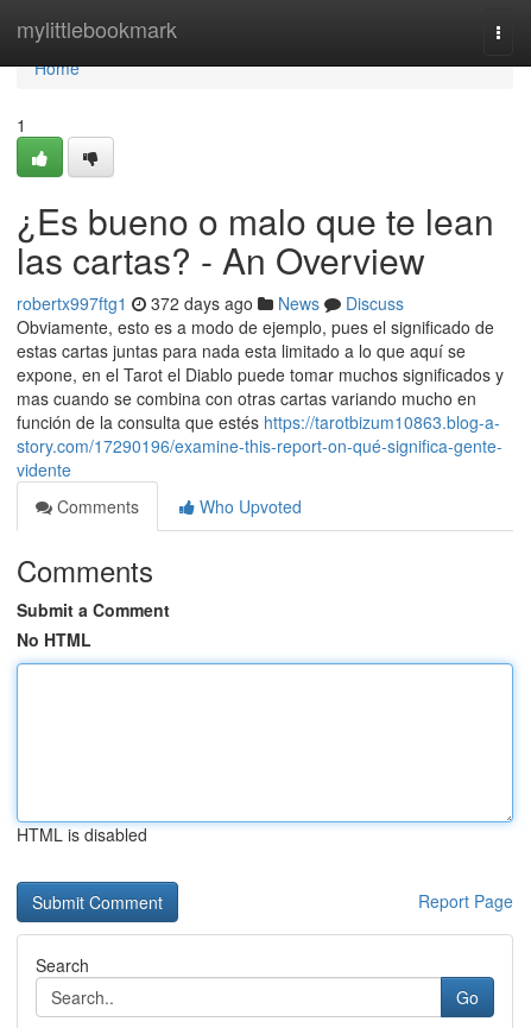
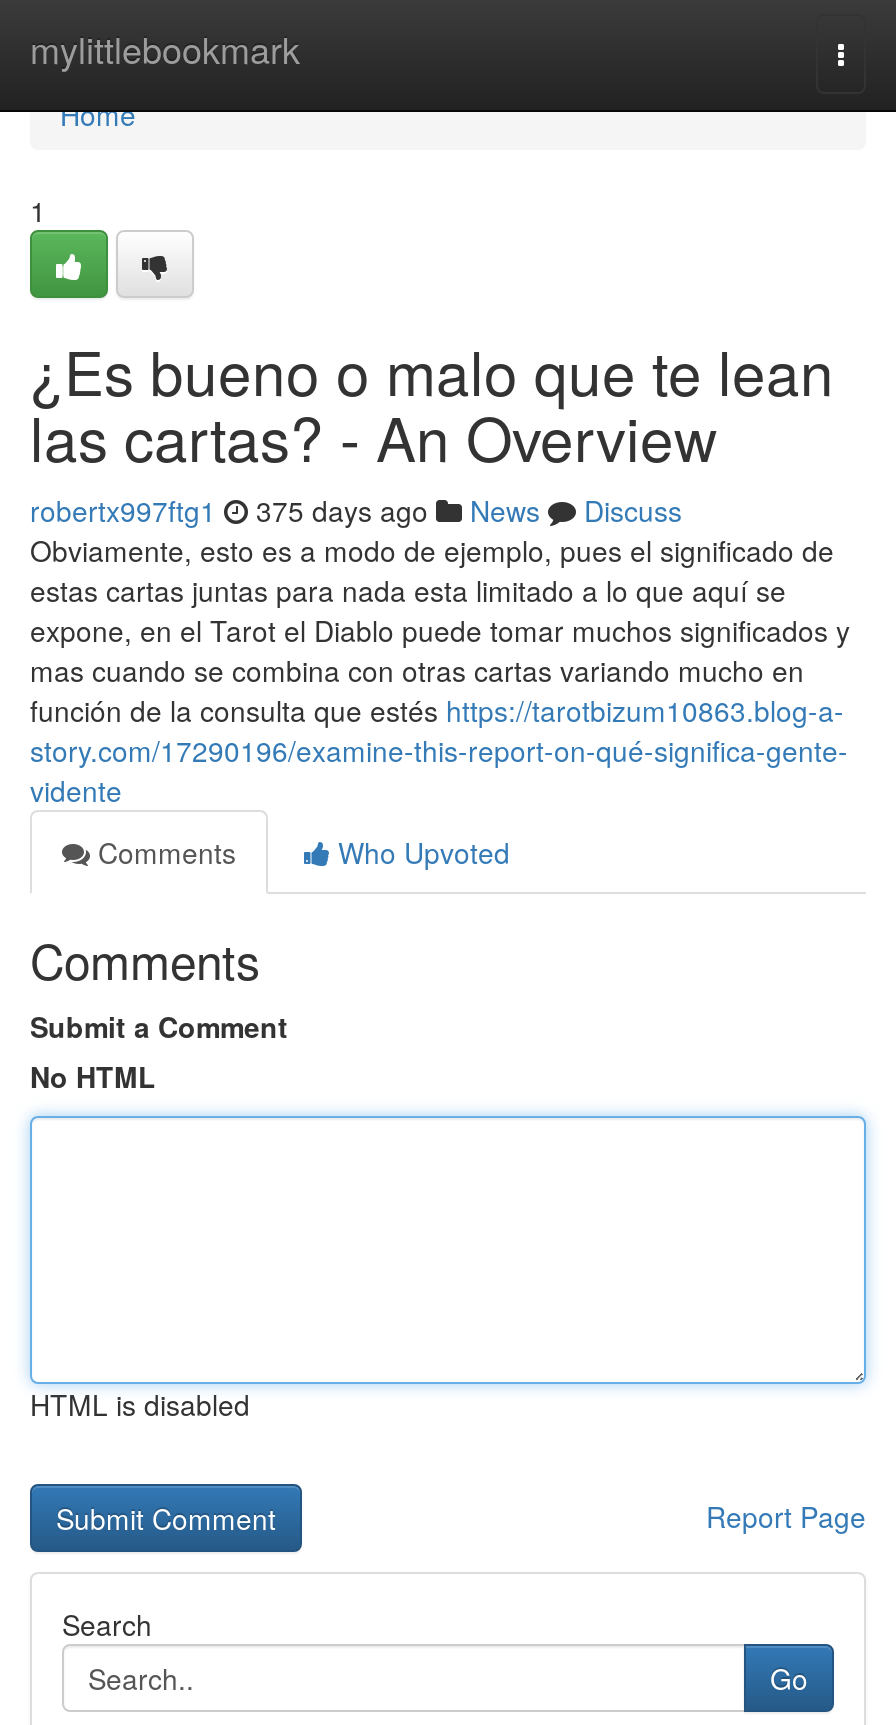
- robertx997ftg1 372 days ago News Discuss
+ robertx997ftg1 375 days ago News Discuss
